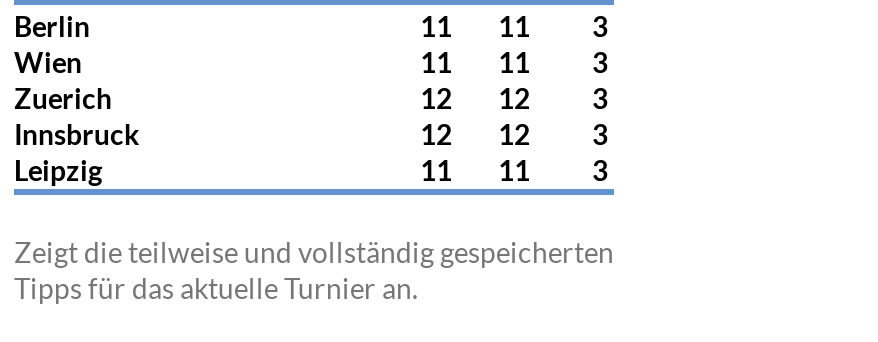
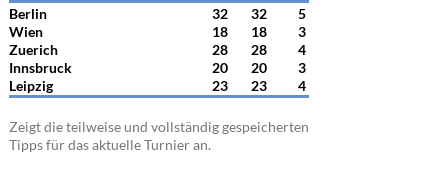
- 11
+ 32

- 11
+ 32

- 3
+ 5

- 11
+ 18

- 11
+ 18

- 12
+ 28

- 12
+ 28

- 3
+ 4

- 12
+ 20

- 12
+ 20

- 11
+ 23

- 11
+ 23

- 3
+ 4
